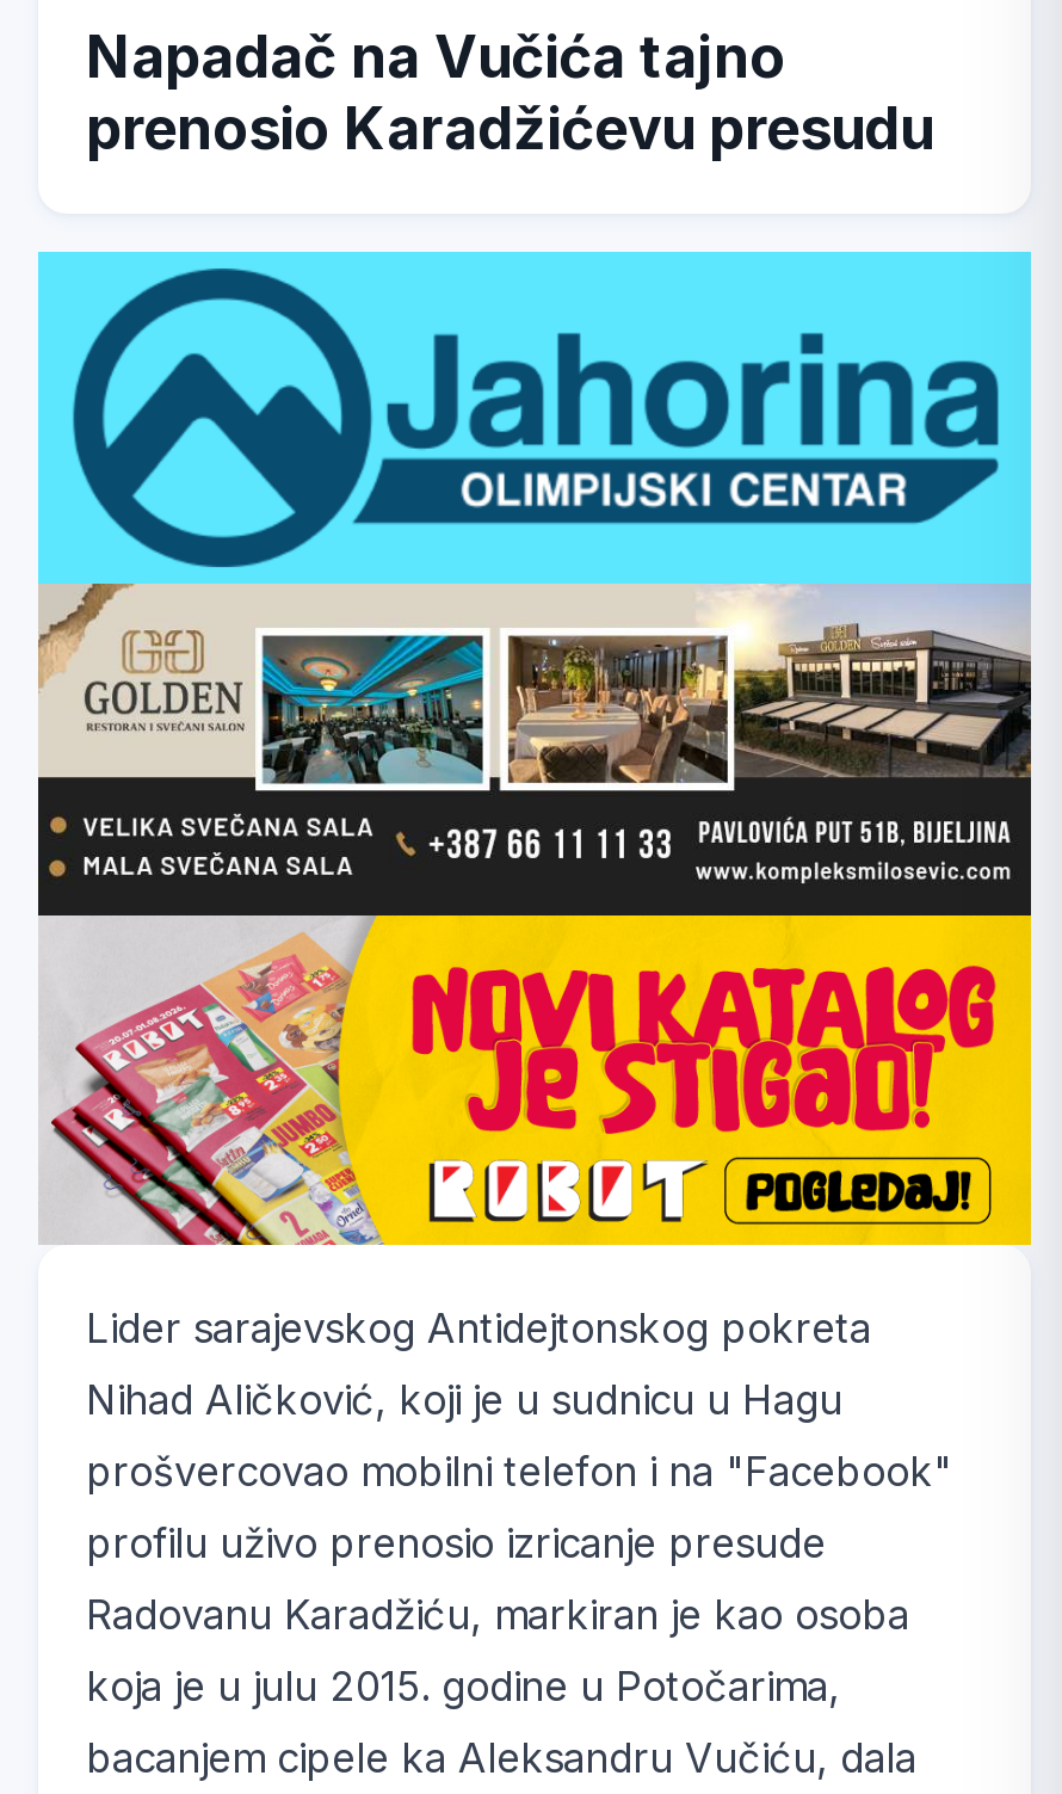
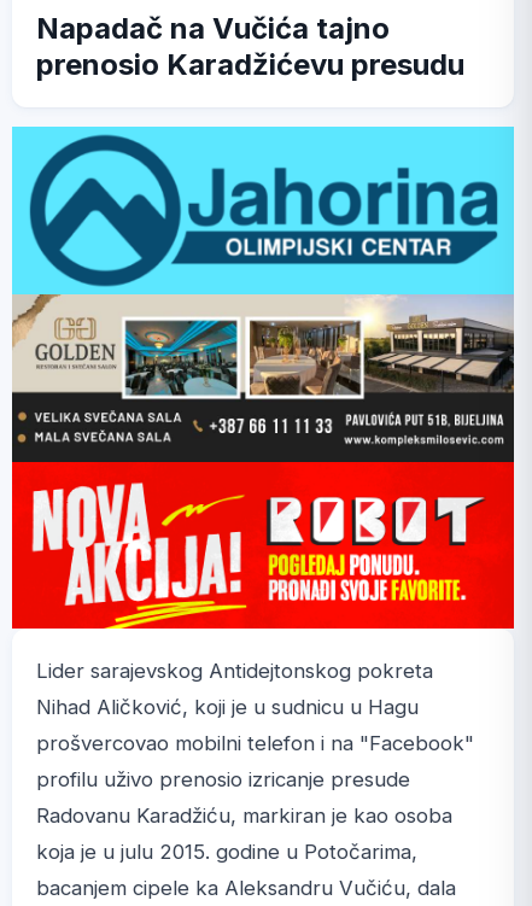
- [image]
+ [image]
